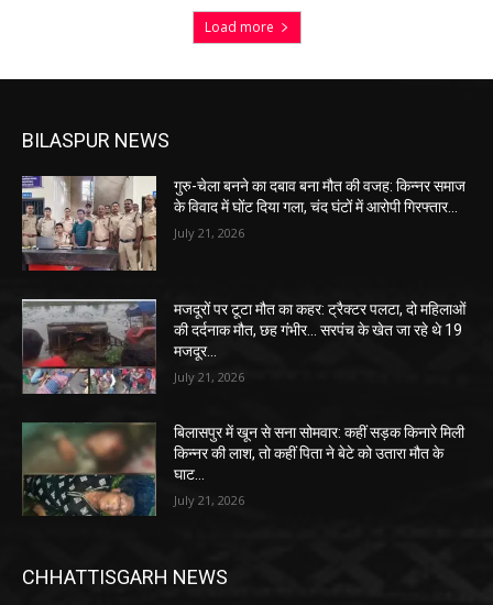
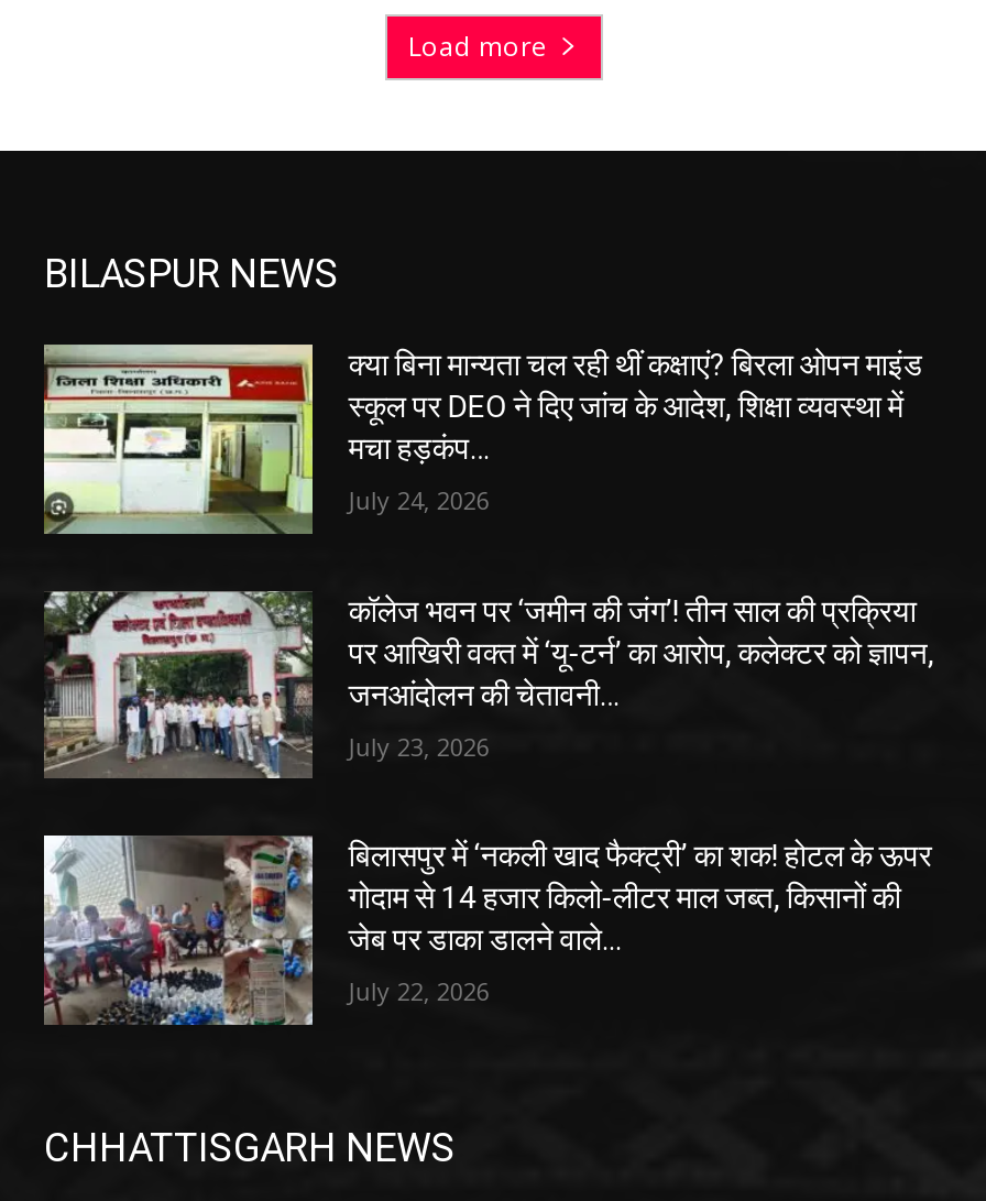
- [image]
- गुरु-चेला बनने का दबाव बना मौत की वजह: किन्नर समाज
- के विवाद में घोंट दिया गला, चंद घंटों में आरोपी गिरफ्तार…
+ [image]
+ क्या बिना मान्यता चल रही थीं कक्षाएं? बिरला ओपन माइंड
+ स्कूल पर DEO ने दिए जांच के आदेश, शिक्षा व्यवस्था में
+ मचा हड़कंप…

- July 21, 2026
+ July 24, 2026

- [image]
- मजदूरों पर टूटा मौत का कहर: ट्रैक्टर पलटा, दो महिलाओं
- की दर्दनाक मौत, छह गंभीर… सरपंच के खेत जा रहे थे 19
- मजदूर…
+ [image]
+ कॉलेज भवन पर ‘जमीन की जंग’! तीन साल की प्रक्रिया
+ पर आखिरी वक्त में ‘यू-टर्न’ का आरोप, कलेक्टर को ज्ञापन,
+ जनआंदोलन की चेतावनी…

- July 21, 2026
+ July 23, 2026

- [image]
- बिलासपुर में खून से सना सोमवार: कहीं सड़क किनारे मिली
- किन्नर की लाश, तो कहीं पिता ने बेटे को उतारा मौत के
- घाट…
+ [image]
+ बिलासपुर में ‘नकली खाद फैक्ट्री’ का शक! होटल के ऊपर
+ गोदाम से 14 हजार किलो-लीटर माल जब्त, किसानों की
+ जेब पर डाका डालने वाले...

- July 21, 2026
+ July 22, 2026
